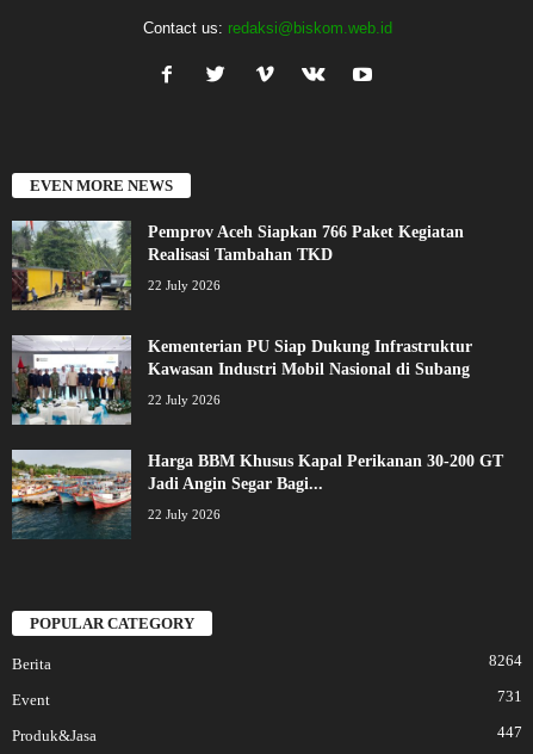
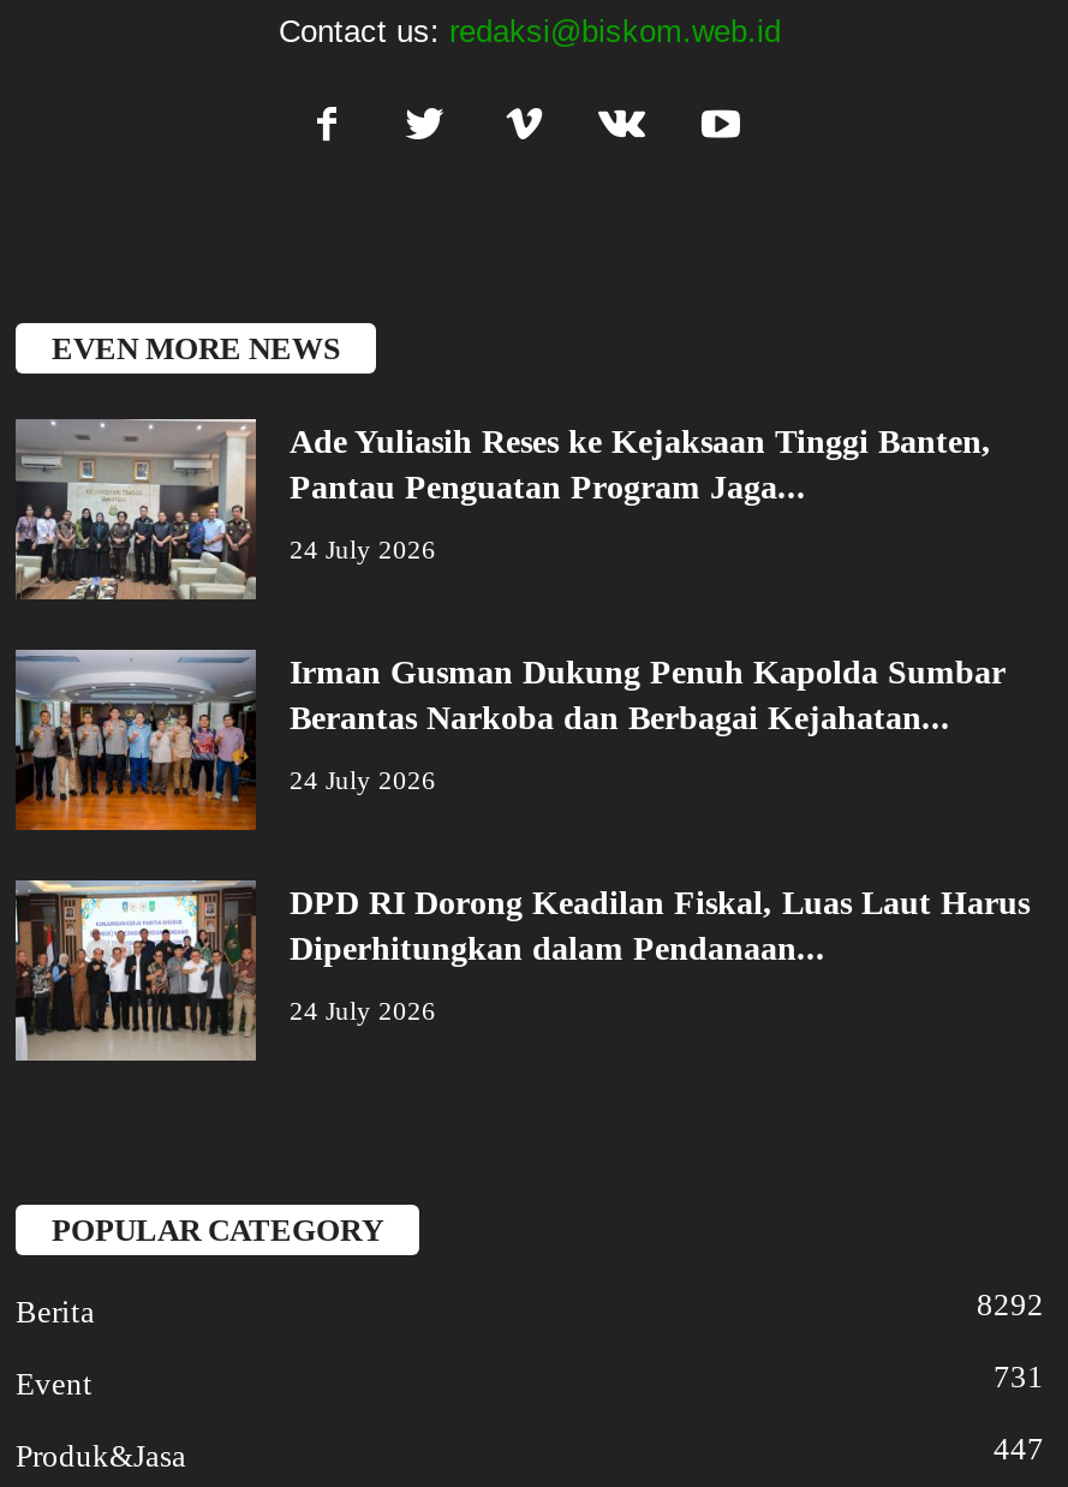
- [image]
- Pemprov Aceh Siapkan 766 Paket Kegiatan
- Realisasi Tambahan TKD
+ [image]
+ Ade Yuliasih Reses ke Kejaksaan Tinggi Banten,
+ Pantau Penguatan Program Jaga...

- 22 July 2026
+ 24 July 2026

- [image]
- Kementerian PU Siap Dukung Infrastruktur
- Kawasan Industri Mobil Nasional di Subang
+ [image]
+ Irman Gusman Dukung Penuh Kapolda Sumbar
+ Berantas Narkoba dan Berbagai Kejahatan...

- 22 July 2026
+ 24 July 2026

- [image]
- Harga BBM Khusus Kapal Perikanan 30-200 GT
- Jadi Angin Segar Bagi...
+ [image]
+ DPD RI Dorong Keadilan Fiskal, Luas Laut Harus
+ Diperhitungkan dalam Pendanaan...

- 22 July 2026
+ 24 July 2026

- 8264
+ 8292
